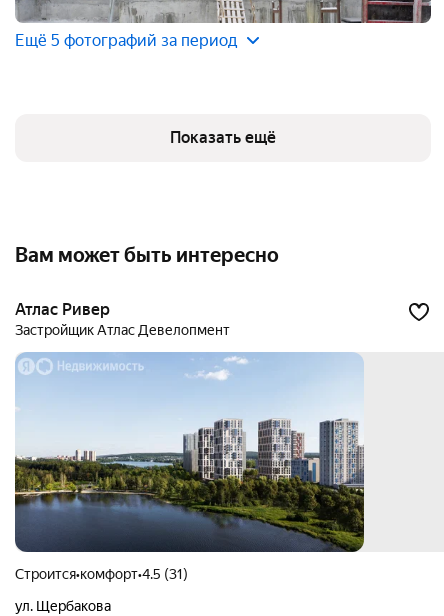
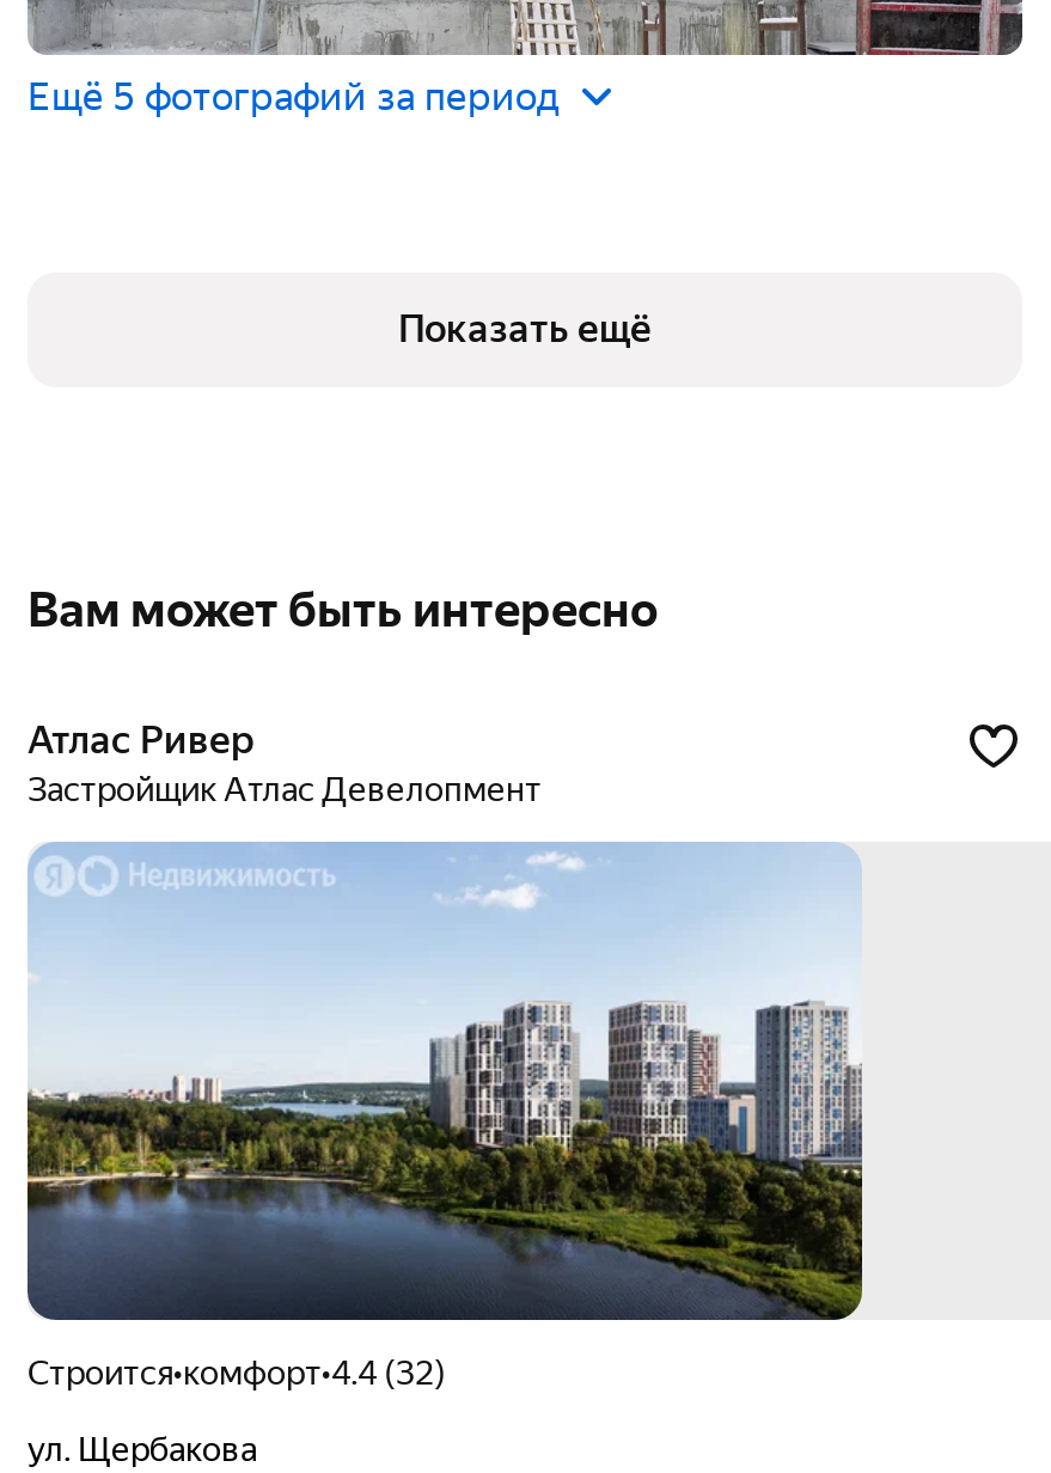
- Строится•комфорт•4.5 (31)
+ Строится•комфорт•4.4 (32)
